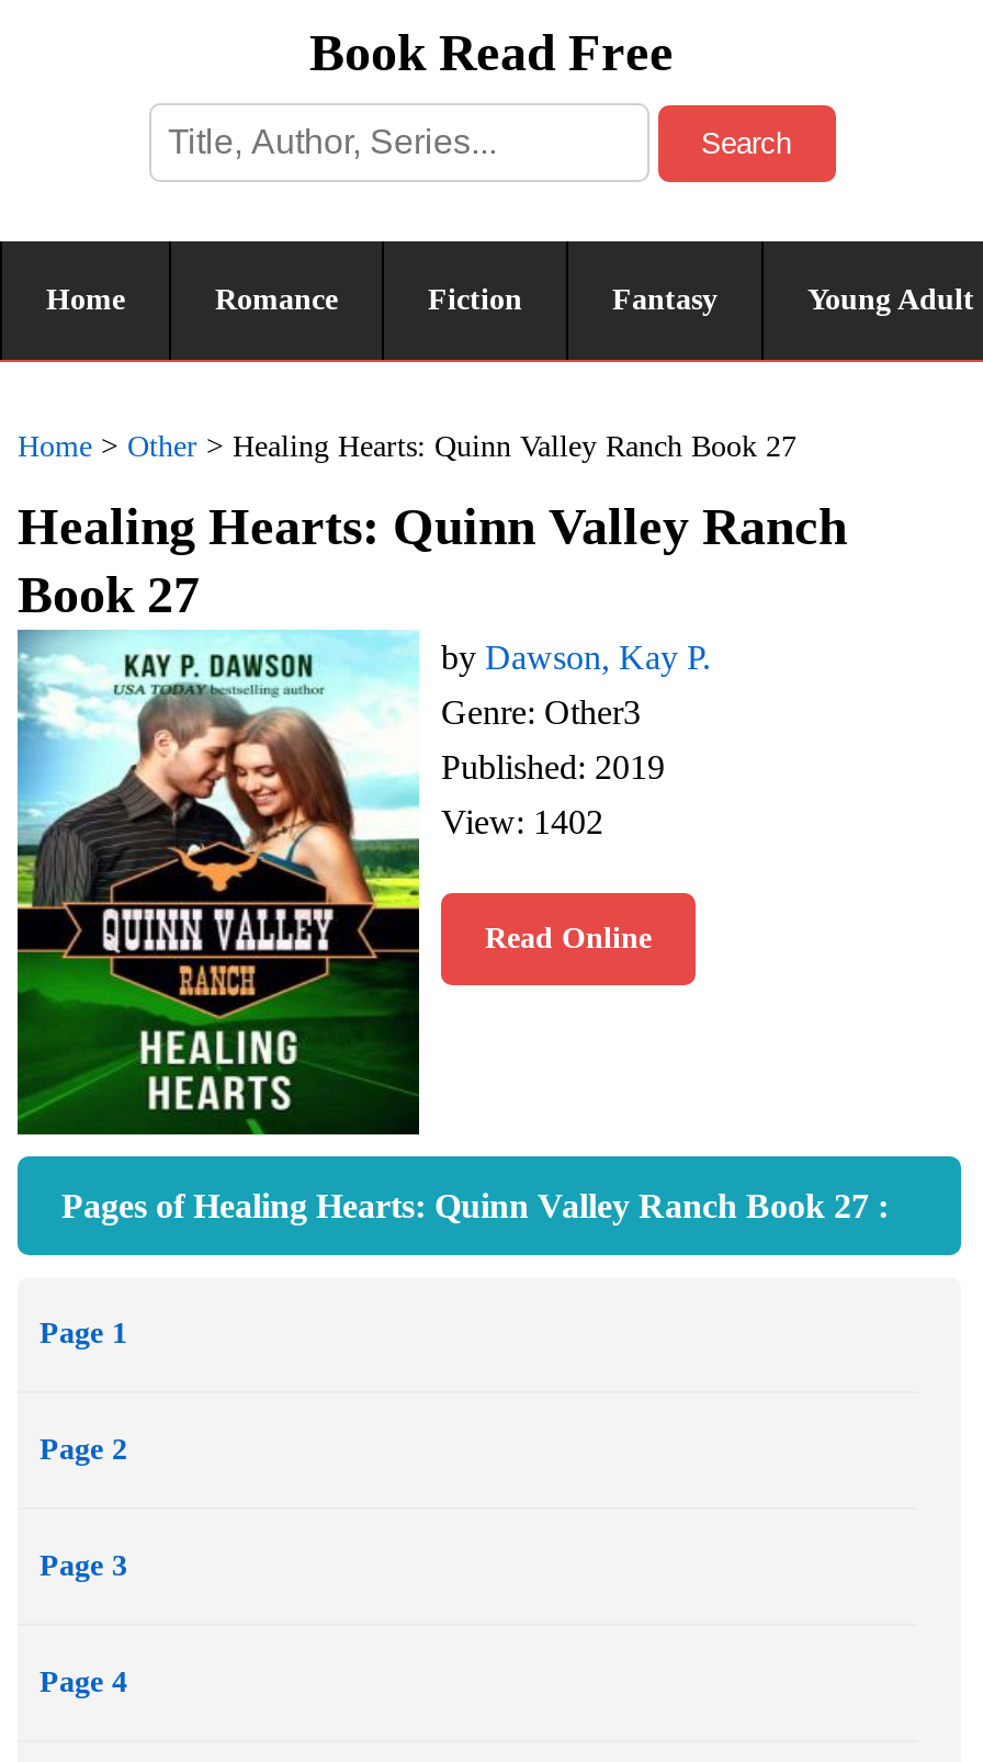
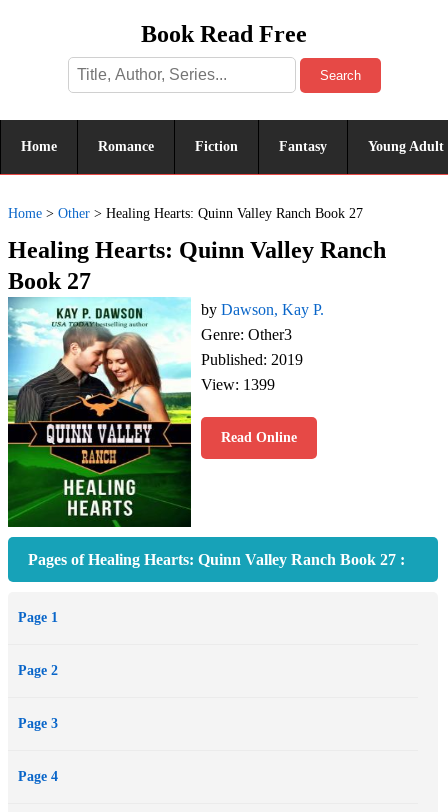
- View: 1402
+ View: 1399
